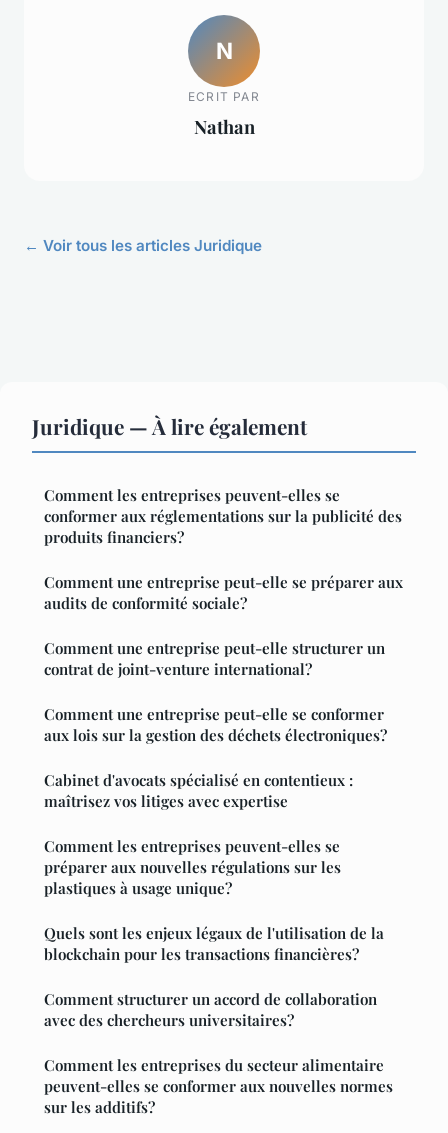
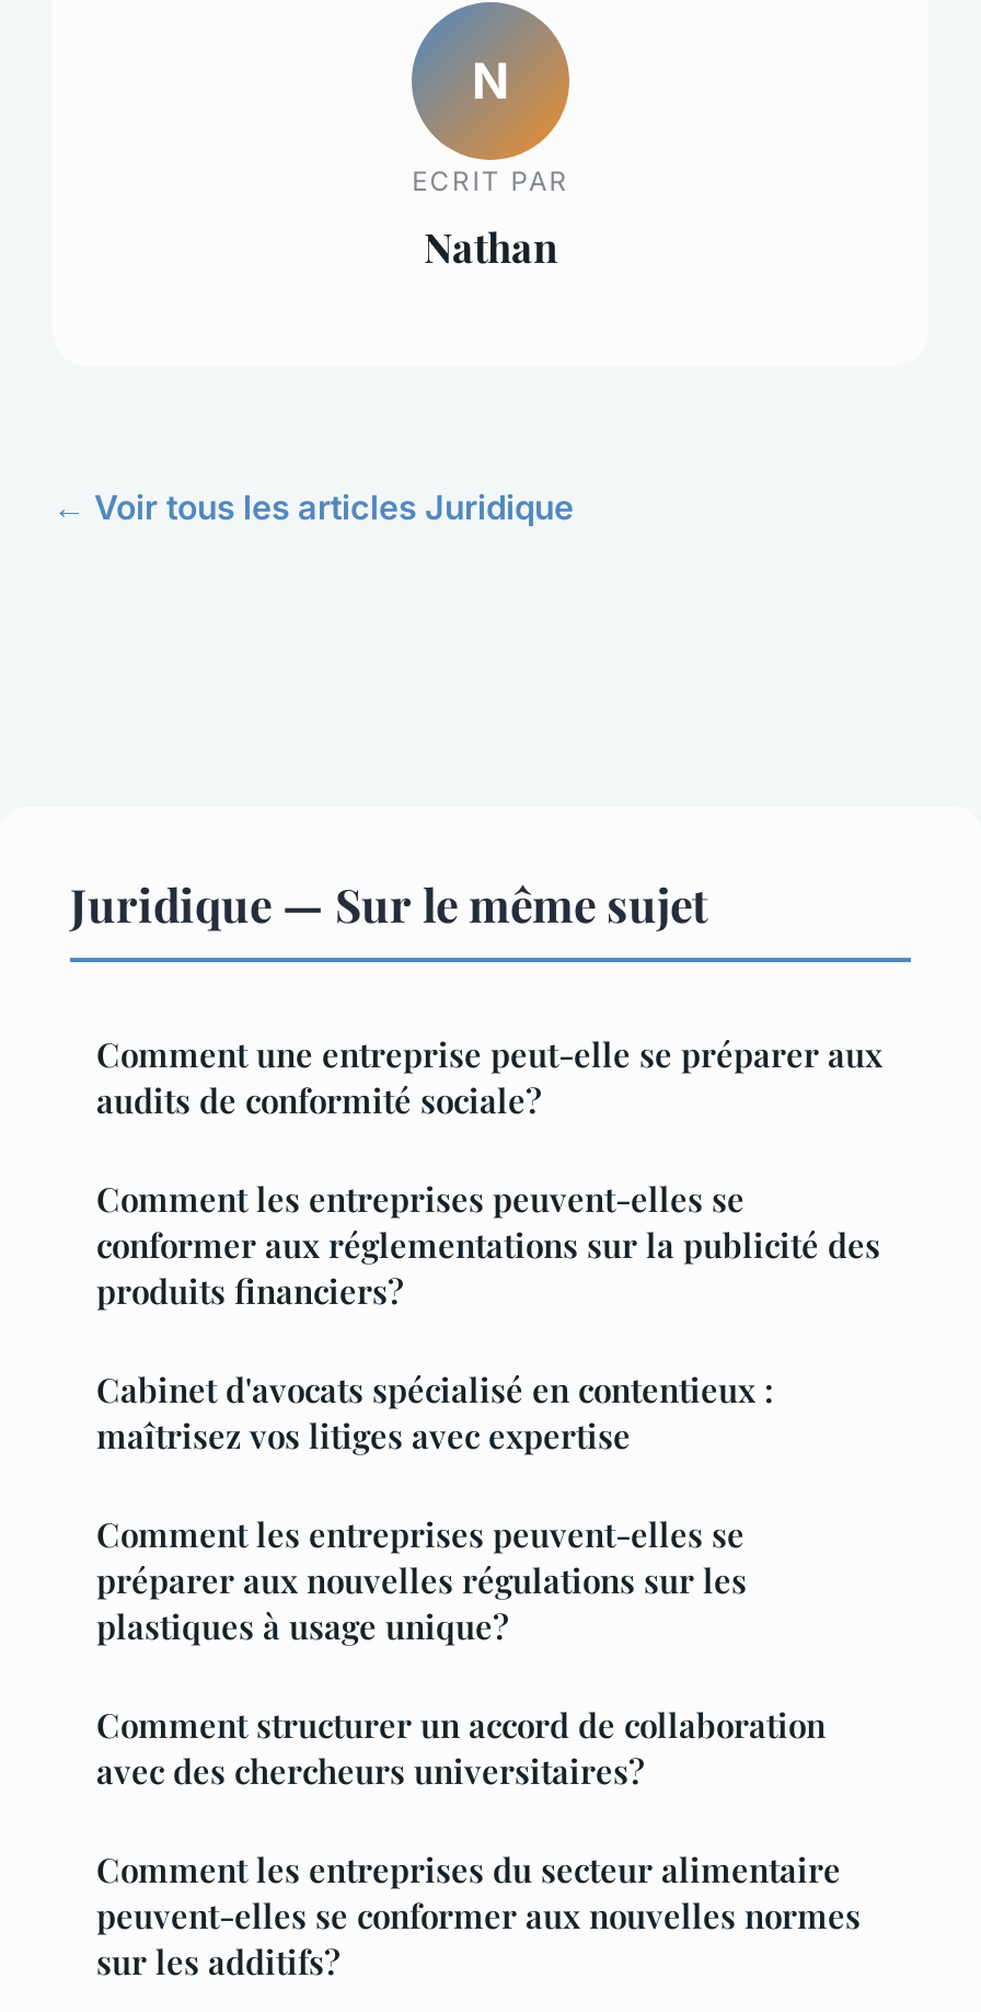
- Juridique — À lire également
+ Juridique — Sur le même sujet

moved down: Comment les entreprises peuvent-elles se | conformer aux réglementations sur la publicité des | produits financiers?

moved up: Comment une entreprise peut-elle se préparer aux | audits de conformité sociale?

- Comment une entreprise peut-elle structurer un
- contrat de joint-venture international?
- Comment une entreprise peut-elle se conformer
- aux lois sur la gestion des déchets électroniques?

- Quels sont les enjeux légaux de l'utilisation de la
- blockchain pour les transactions financières?
